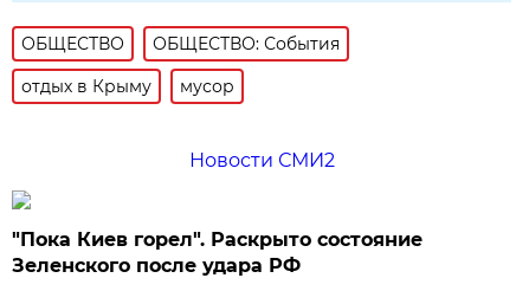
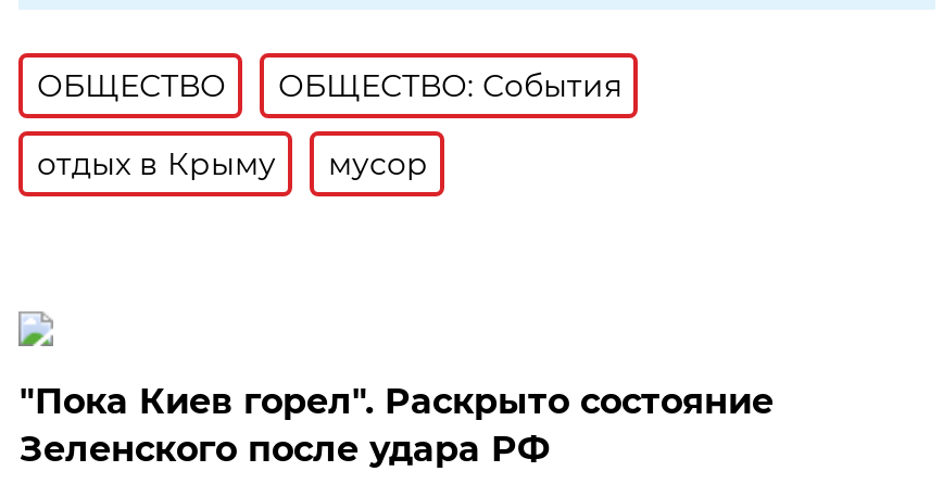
- Новости СМИ2
